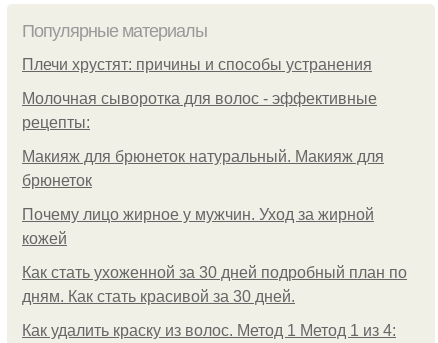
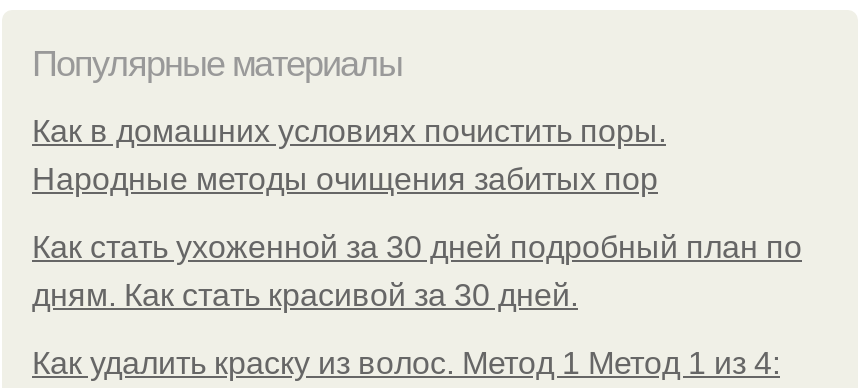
- Плечи хрустят: причины и способы устранения
- Молочная сыворотка для волос - эффективные
- рецепты:
- Макияж для брюнеток натуральный. Макияж для
- брюнеток
- Почему лицо жирное у мужчин. Уход за жирной
- кожей
+ Как в домашних условиях почистить поры.
+ Народные методы очищения забитых пор
